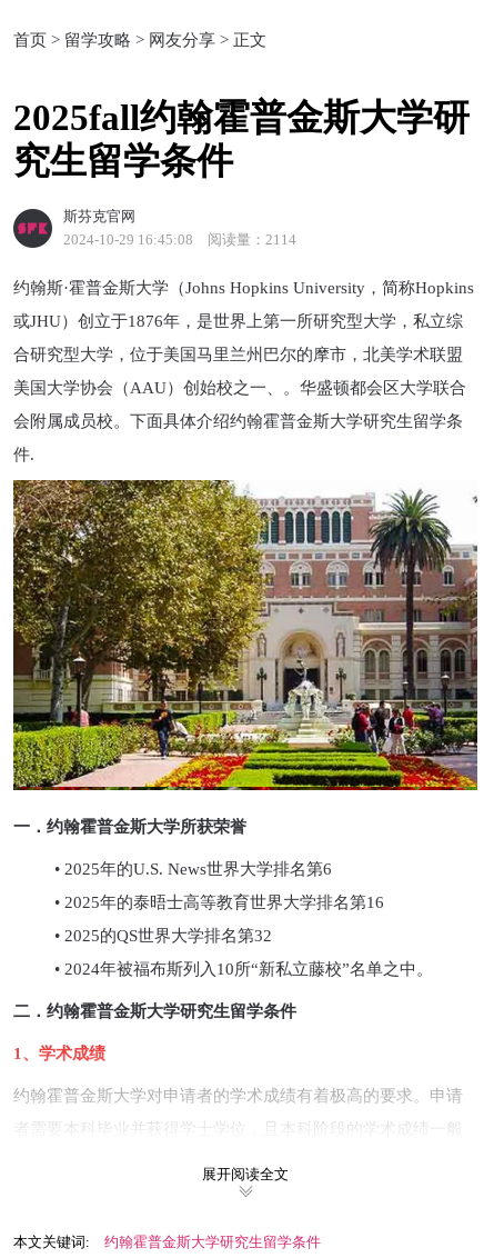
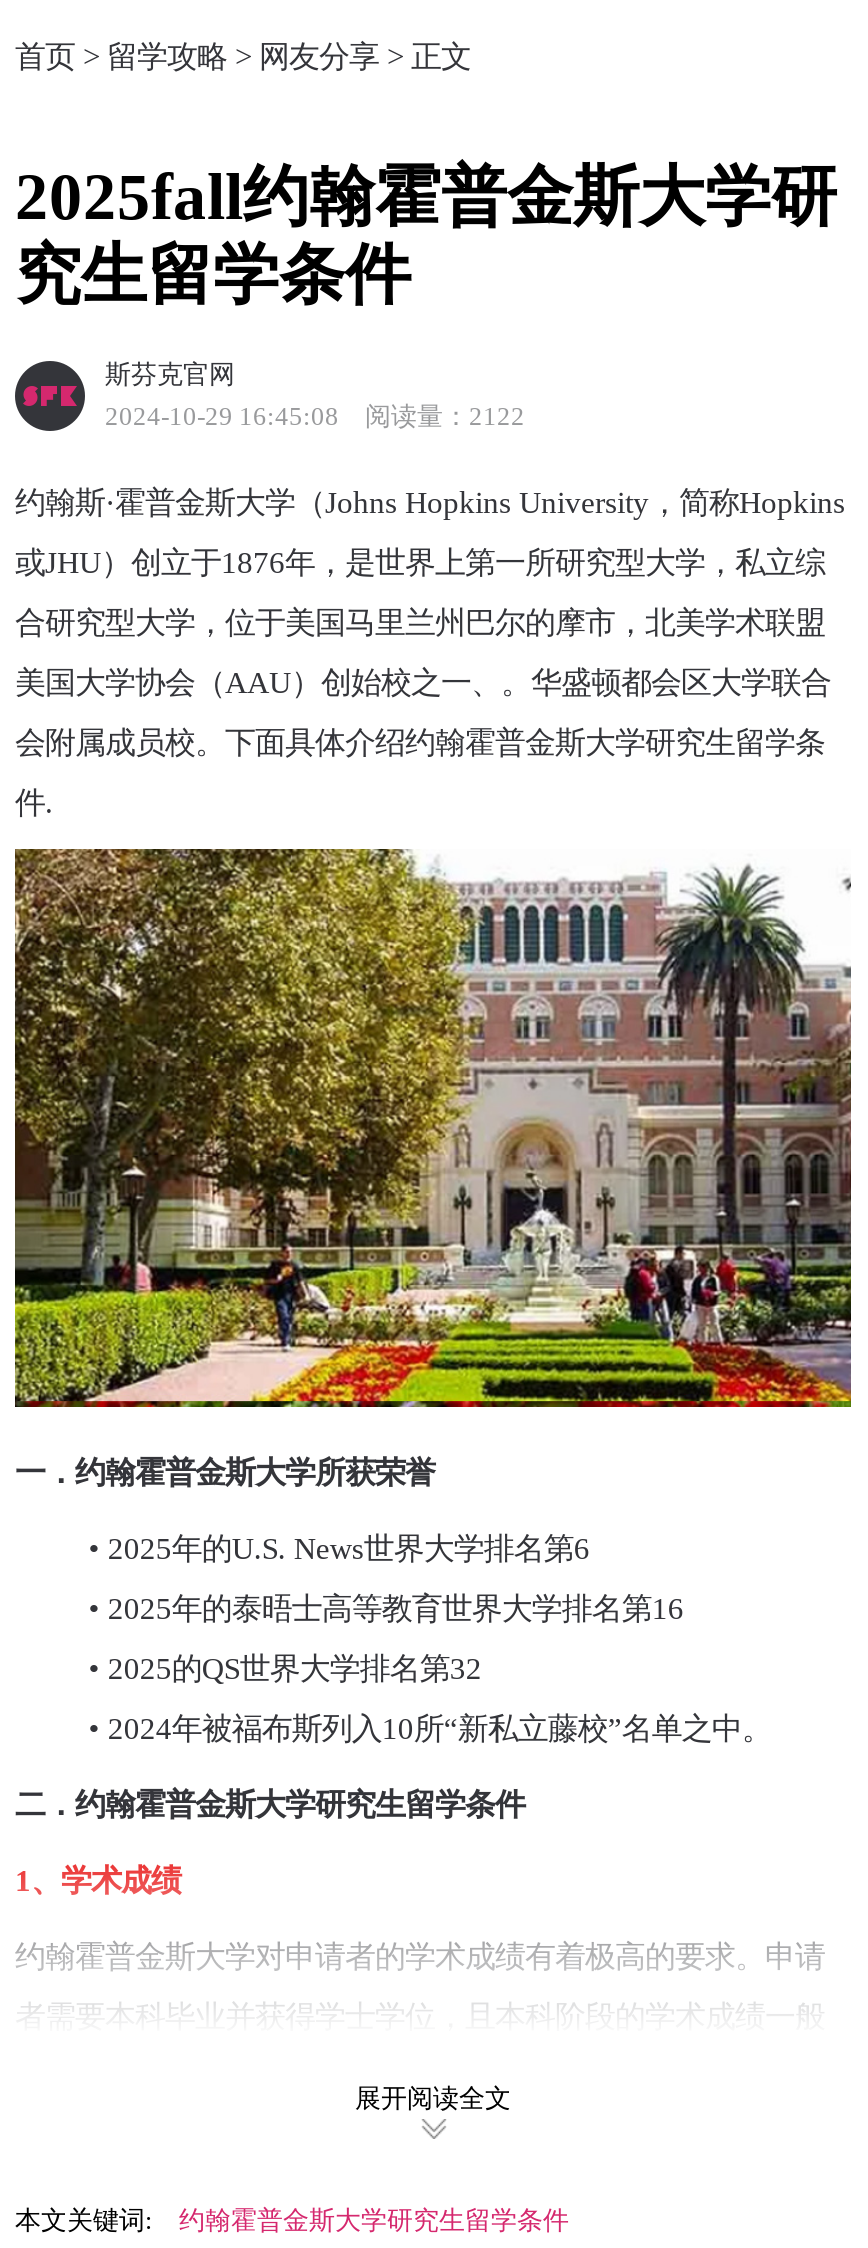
- 2024-10-29 16:45:08 阅读量：2114
+ 2024-10-29 16:45:08 阅读量：2122
